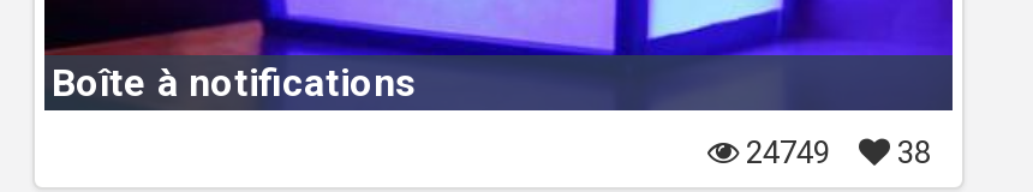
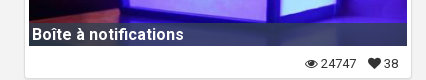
- 24749 38
+ 24747 38
